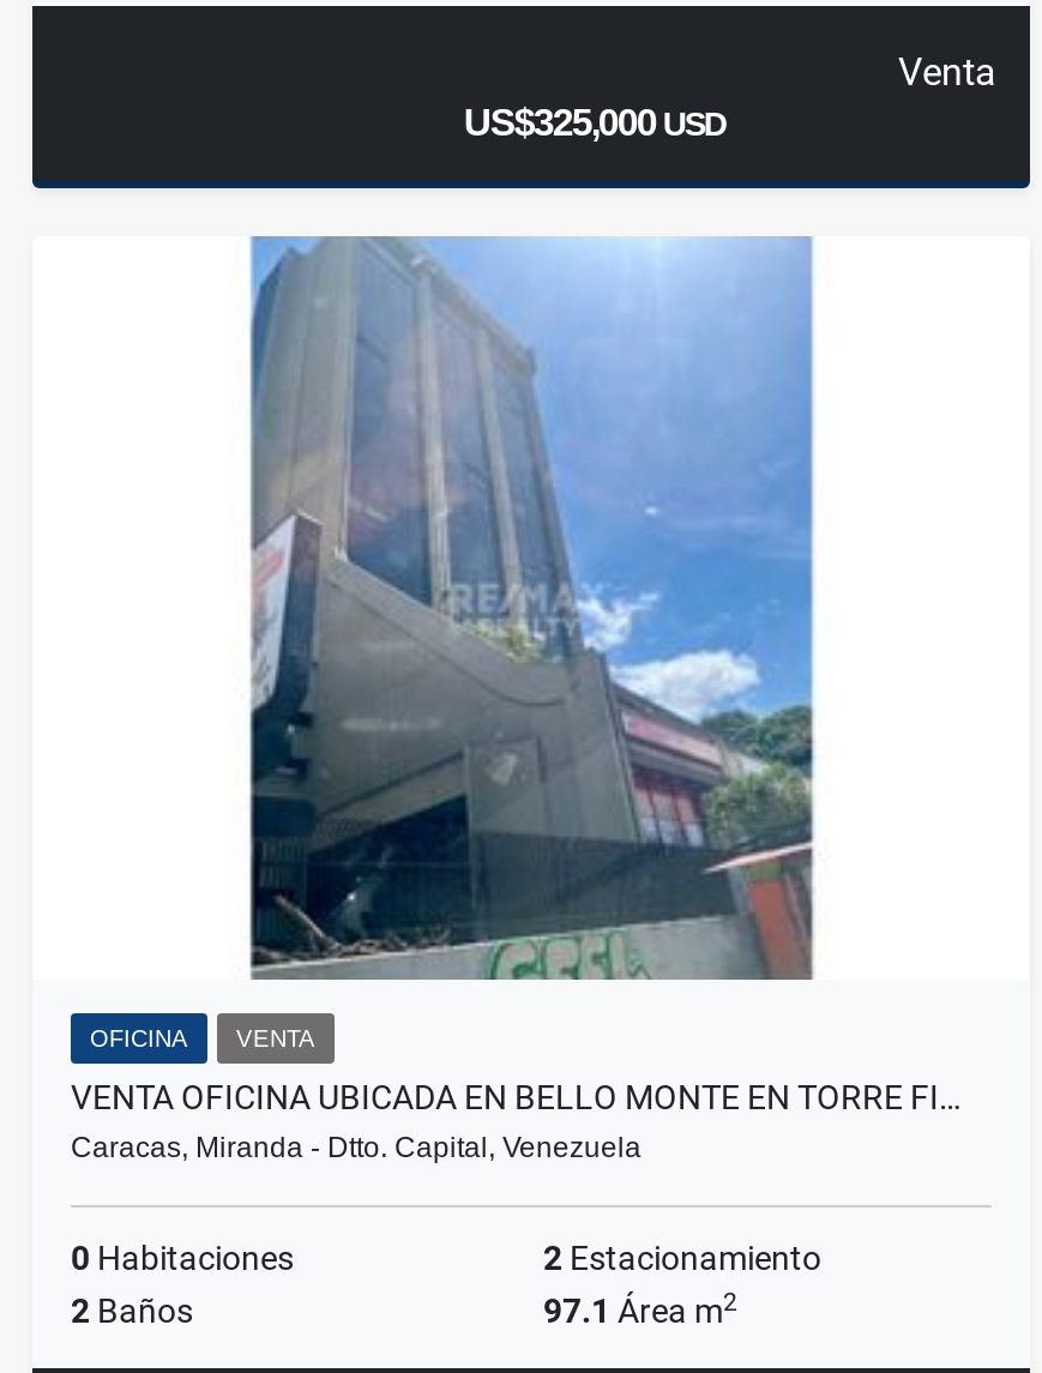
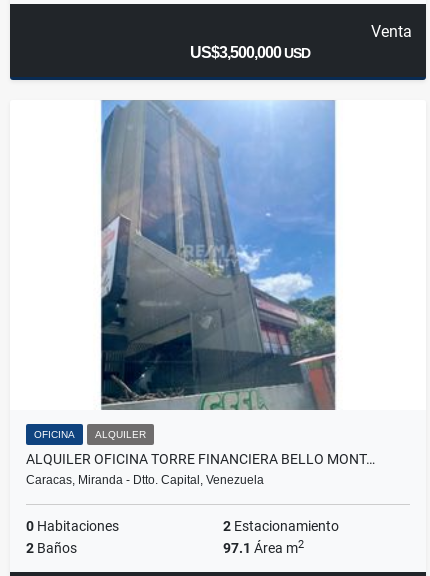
- US$325,000 USD
+ US$3,500,000 USD

- VENTA
+ ALQUILER

- VENTA OFICINA UBICADA EN BELLO MONTE EN TORRE FI…
+ ALQUILER OFICINA TORRE FINANCIERA BELLO MONT…
